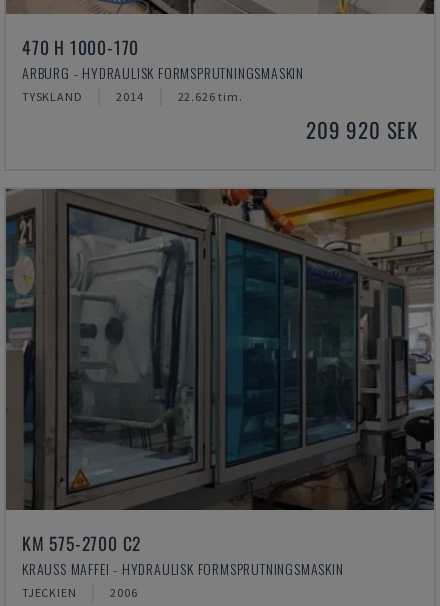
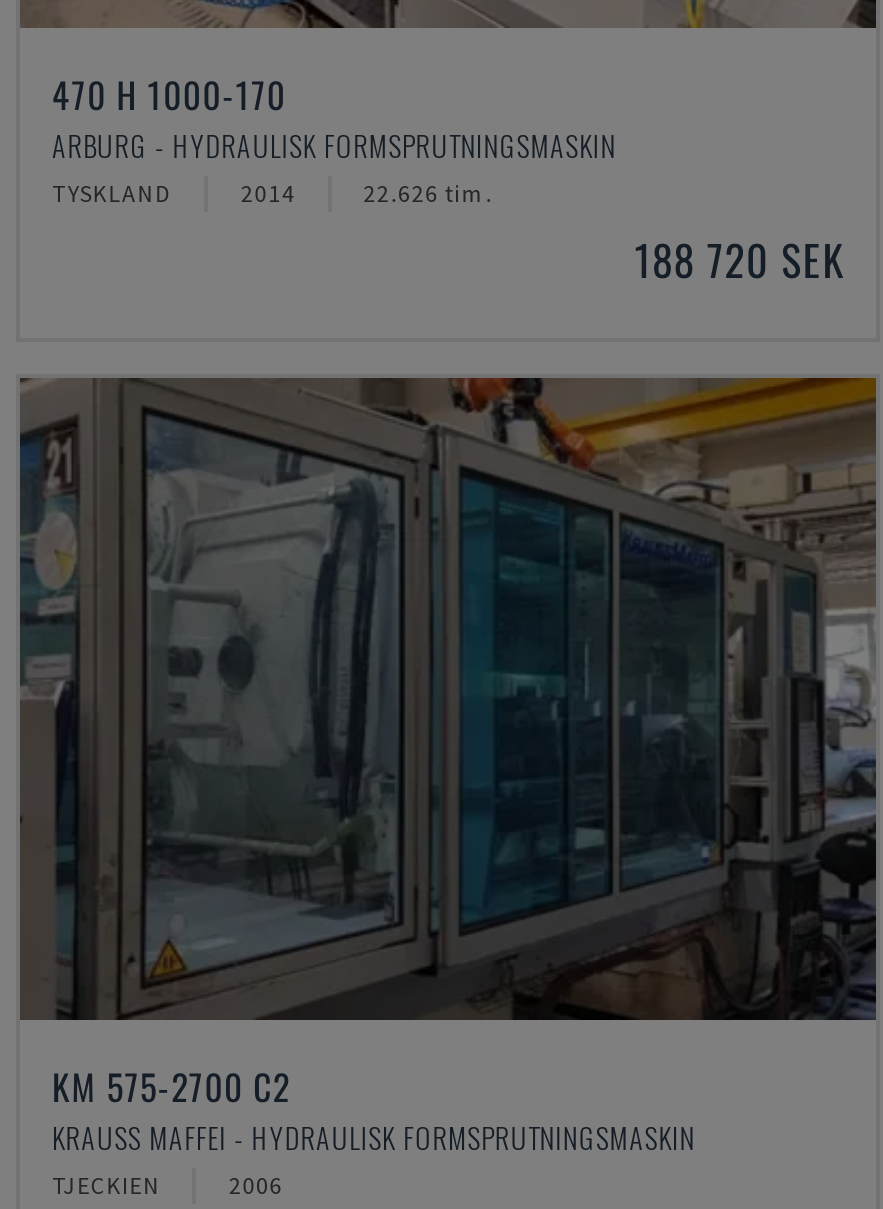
- 209 920 SEK
+ 188 720 SEK
